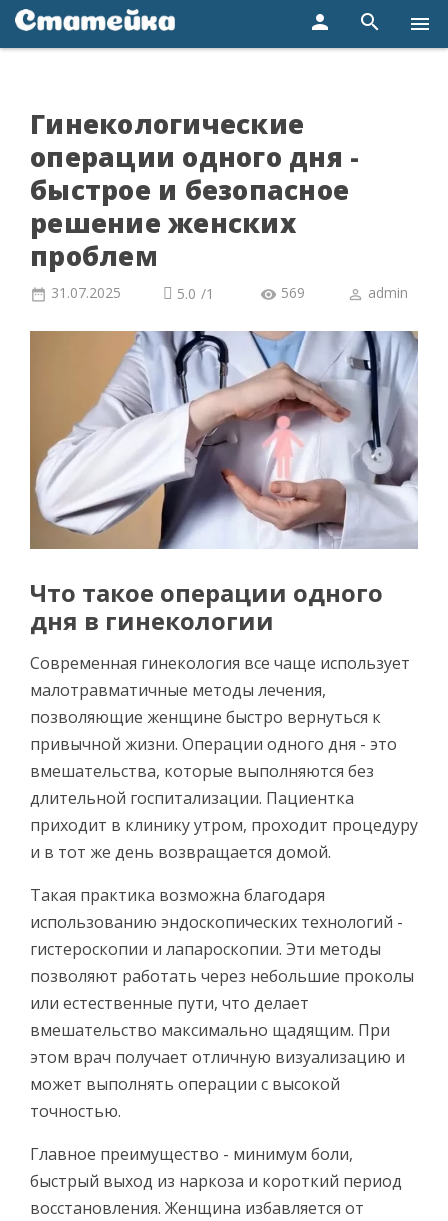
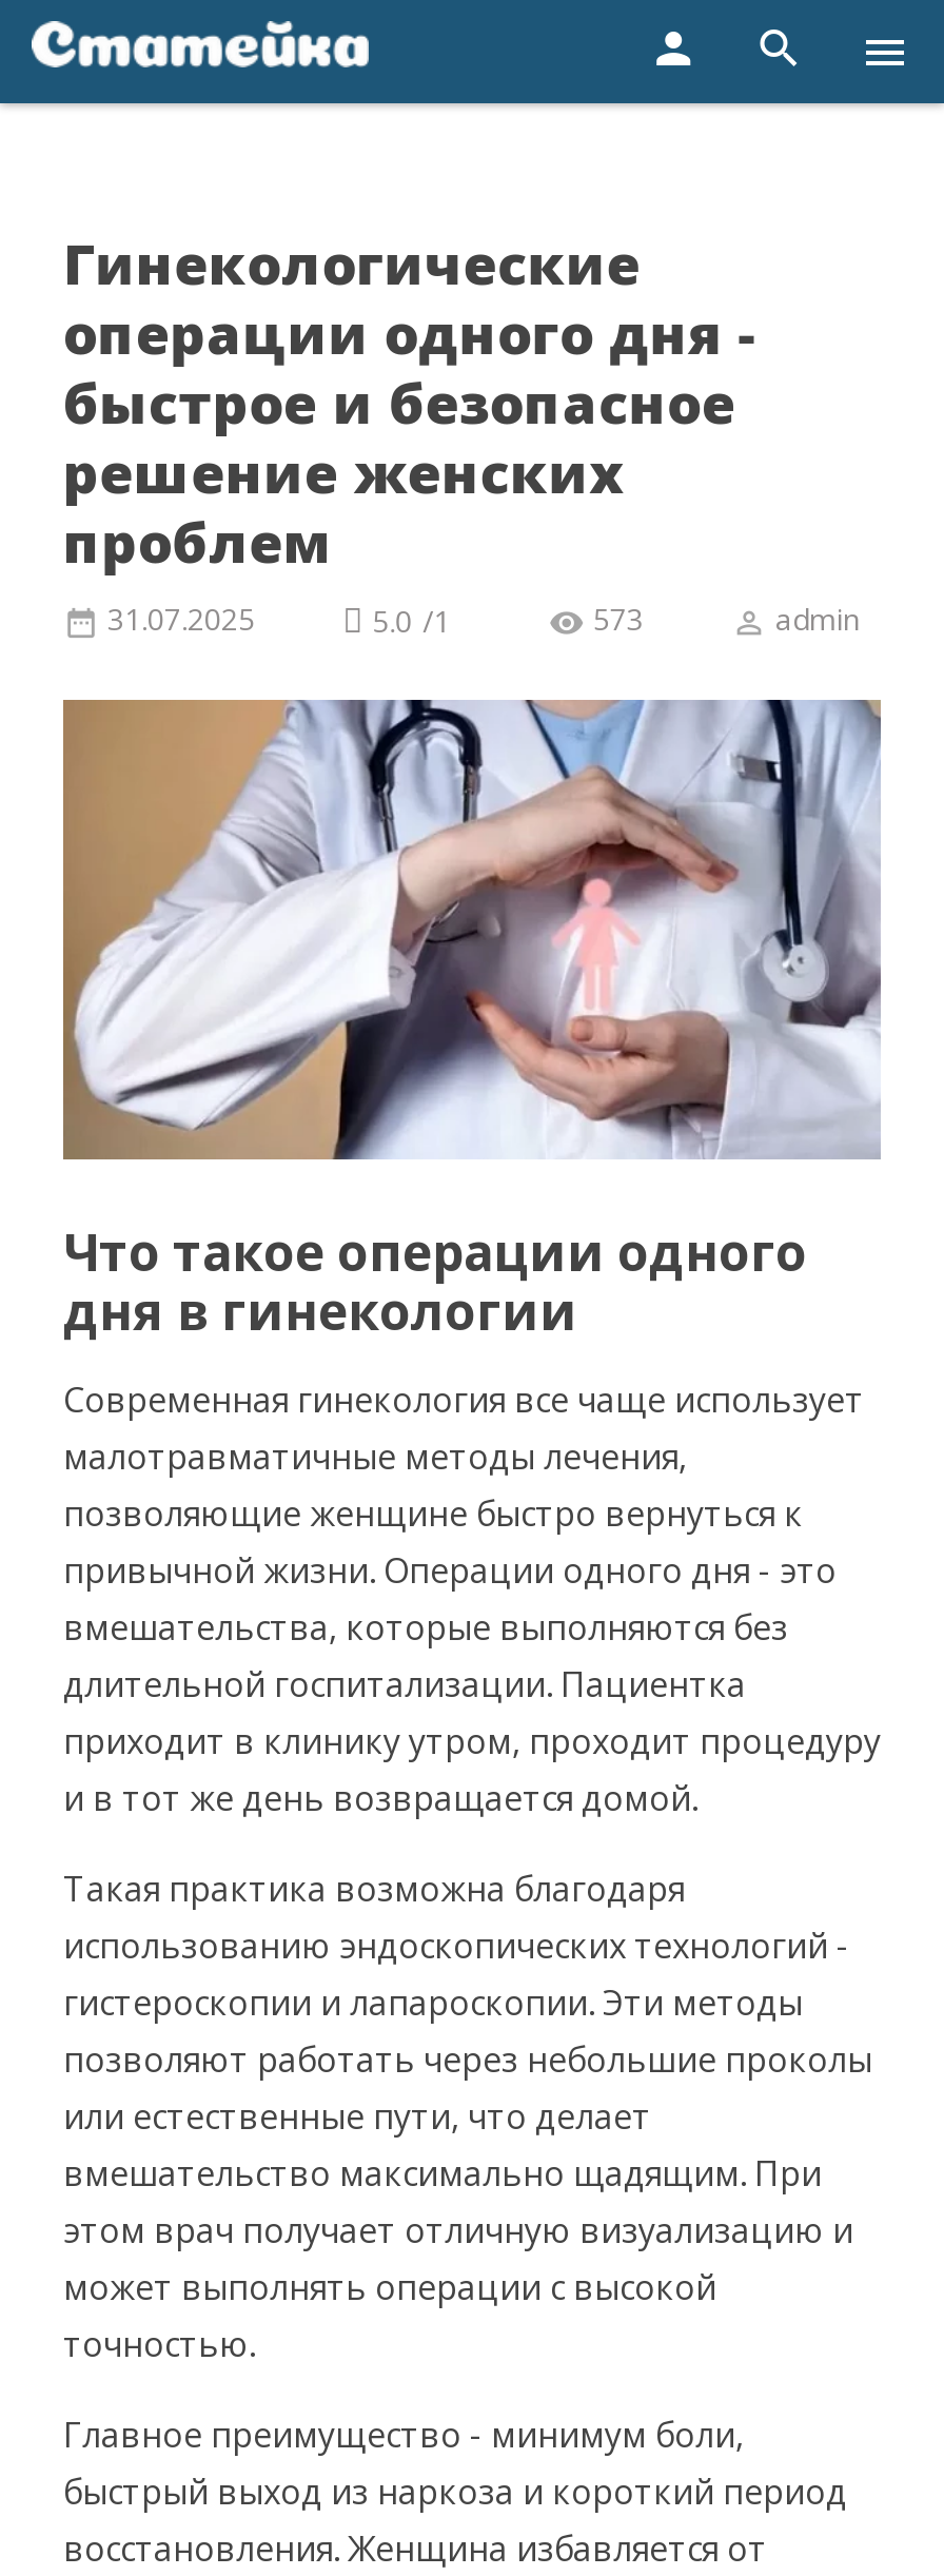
- 569
+ 573
